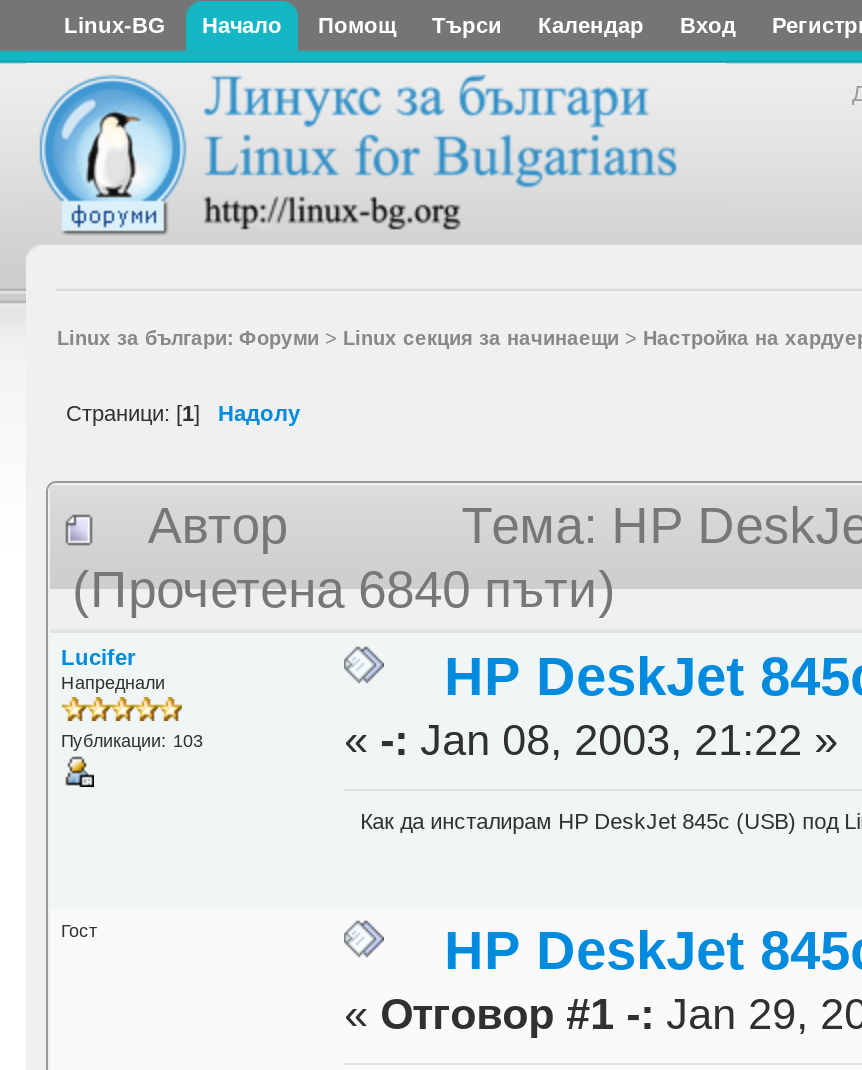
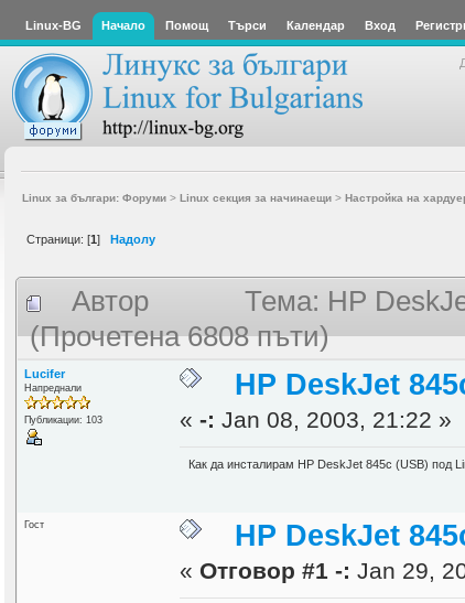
- (Прочетена 6840 пъти)
+ (Прочетена 6808 пъти)
